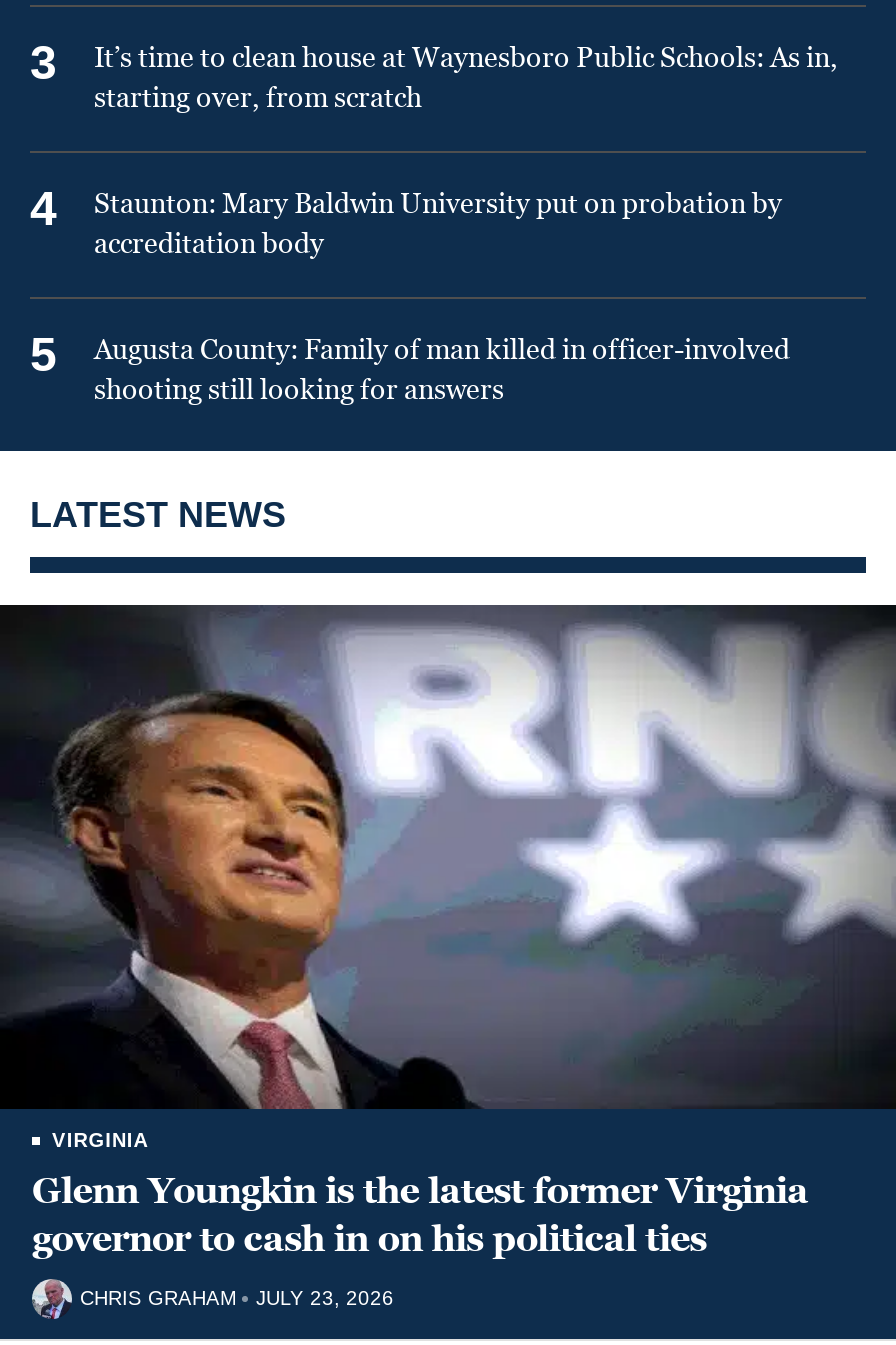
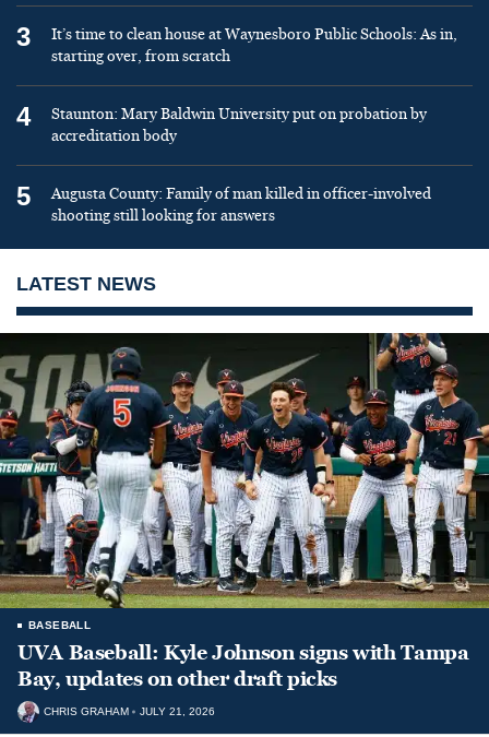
- [image]
- VIRGINIA
- Glenn Youngkin is the latest former Virginia
- governor to cash in on his political ties
+ [image]
+ BASEBALL
+ UVA Baseball: Kyle Johnson signs with Tampa
+ Bay, updates on other draft picks

- CHRIS GRAHAM JULY 23, 2026
+ CHRIS GRAHAM JULY 21, 2026
